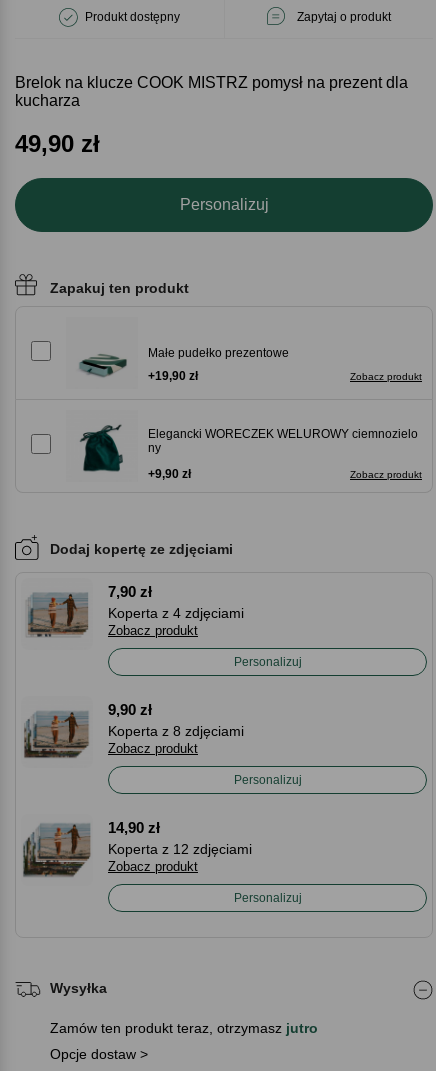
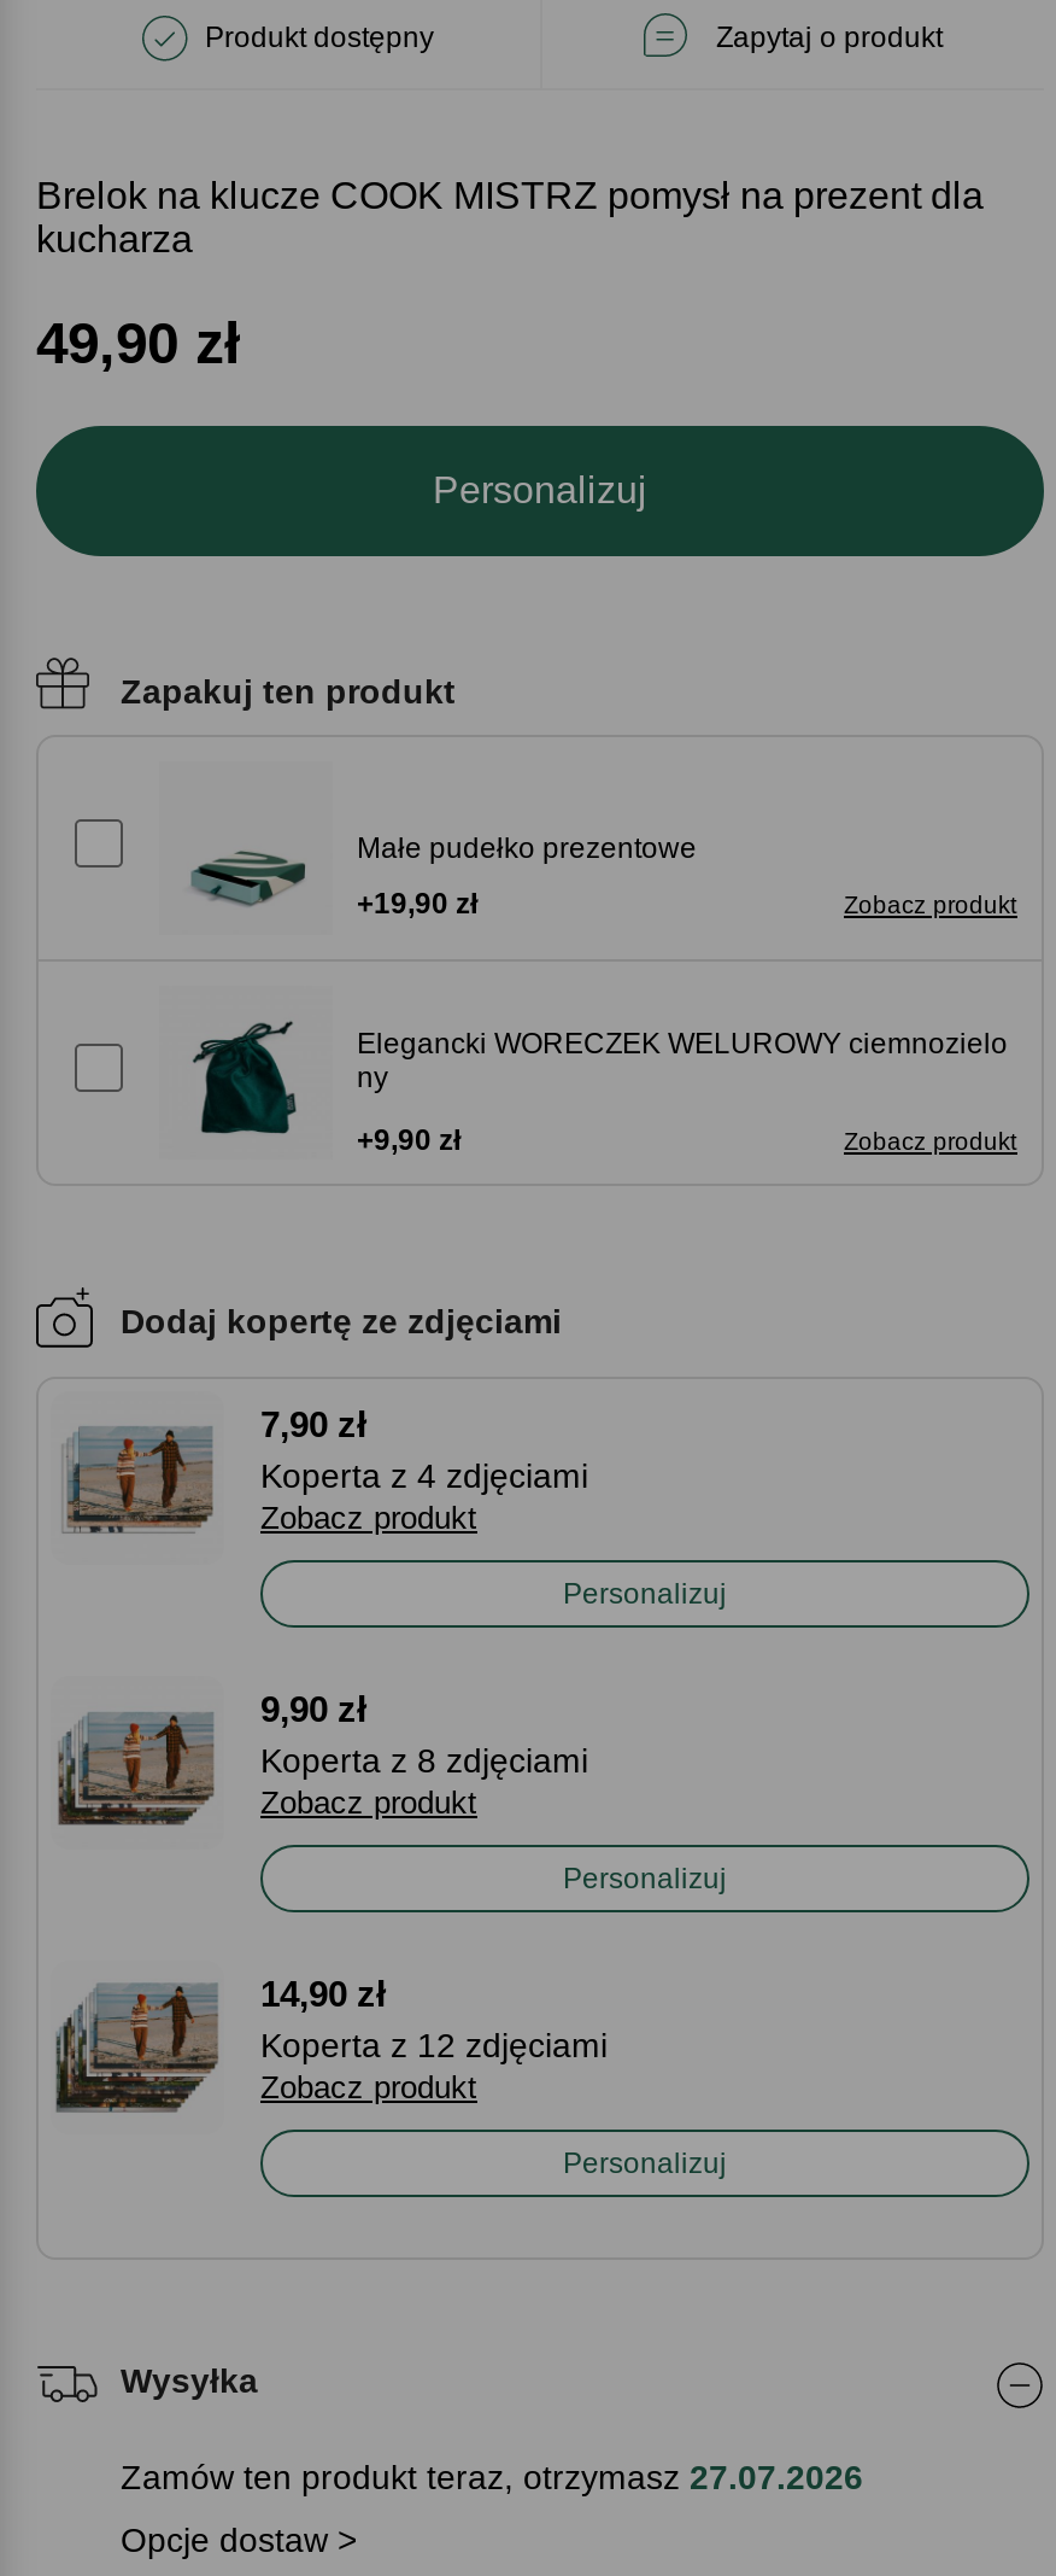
- Zamów ten produkt teraz, otrzymasz jutro
+ Zamów ten produkt teraz, otrzymasz 27.07.2026
